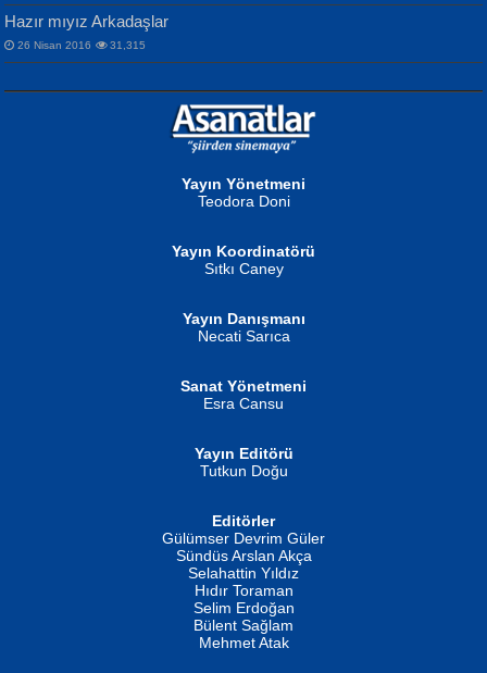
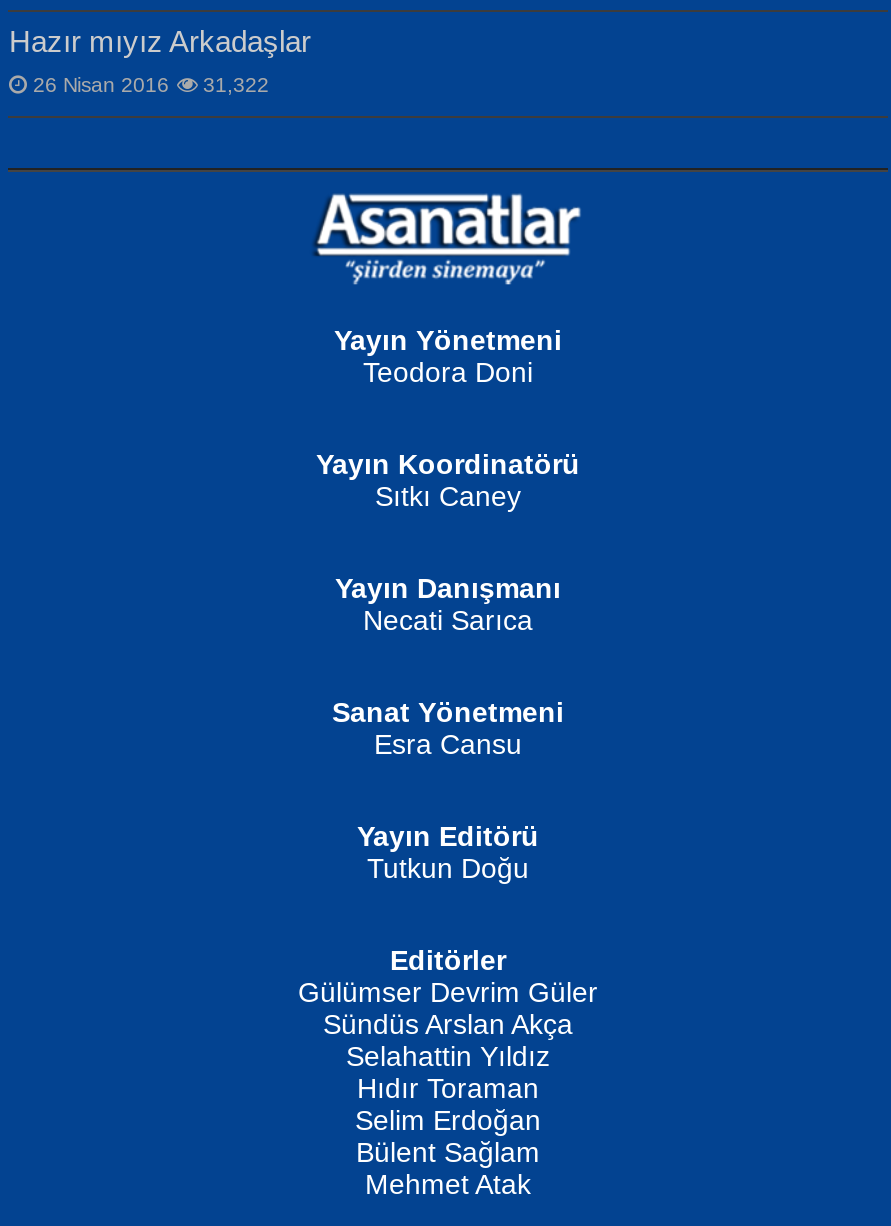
- 26 Nisan 2016 31,315
+ 26 Nisan 2016 31,322
